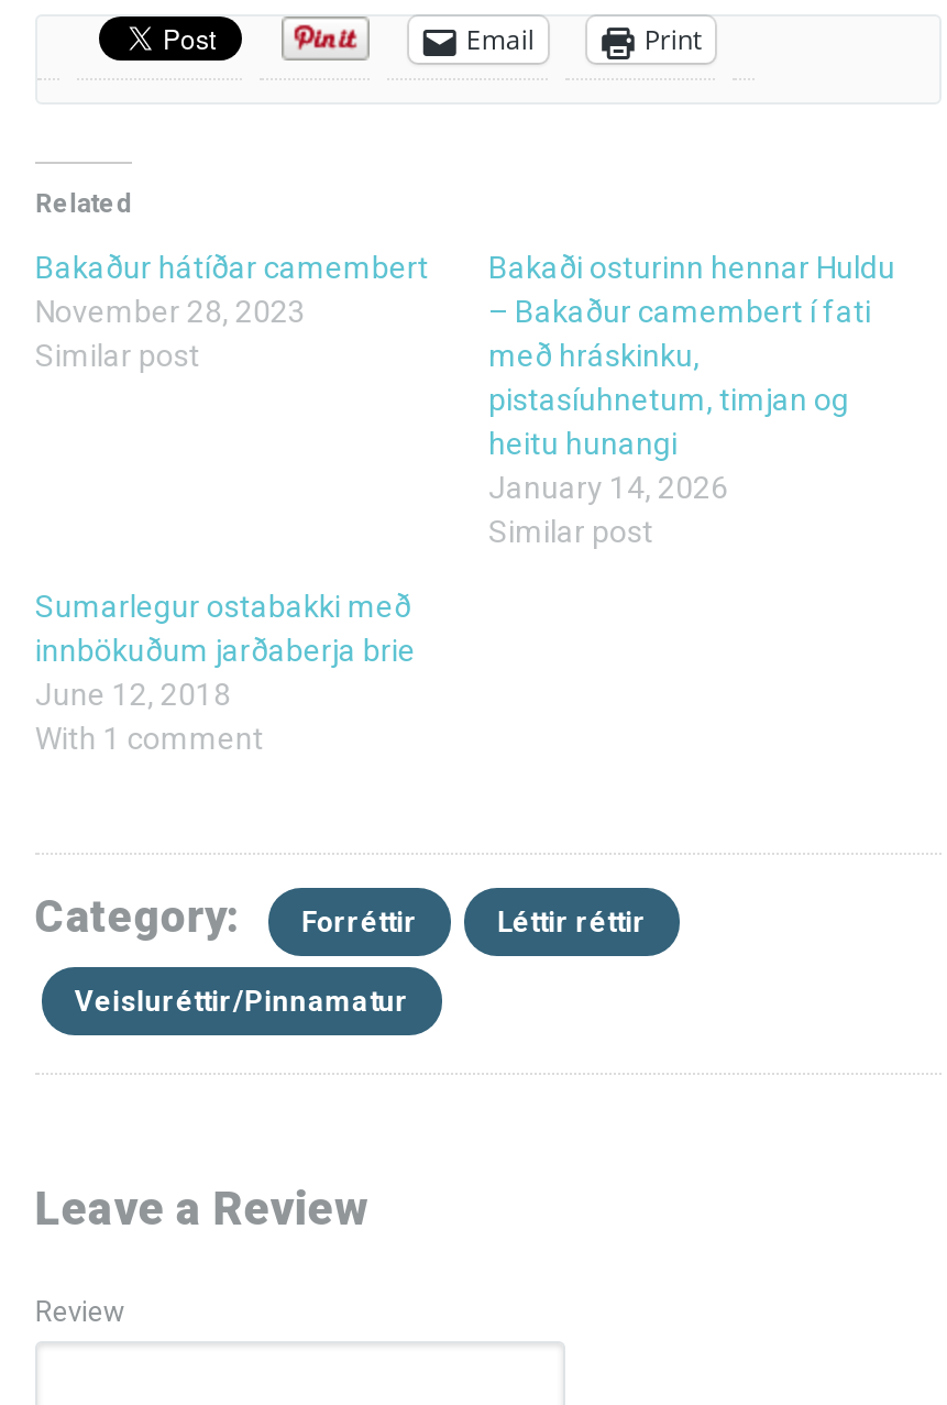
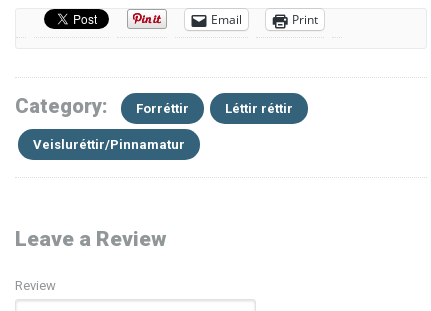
- Related
- Bakaður hátíðar camembert
- November 28, 2023
- Similar post

- Bakaði osturinn hennar Huldu
- – Bakaður camembert í fati
- með hráskinku,
- pistasíuhnetum, timjan og
- heitu hunangi
- January 14, 2026
- Similar post
- Sumarlegur ostabakki með
- innbökuðum jarðaberja brie
- June 12, 2018
- With 1 comment
